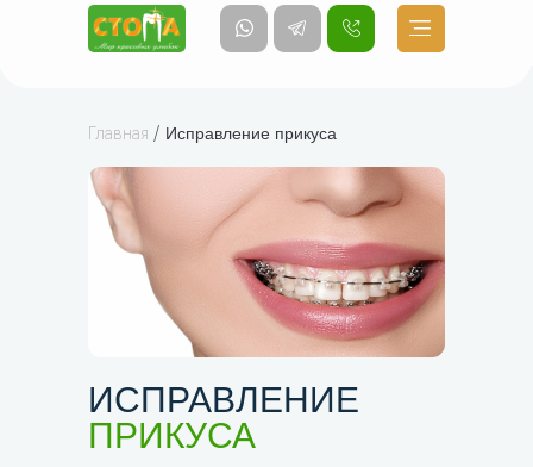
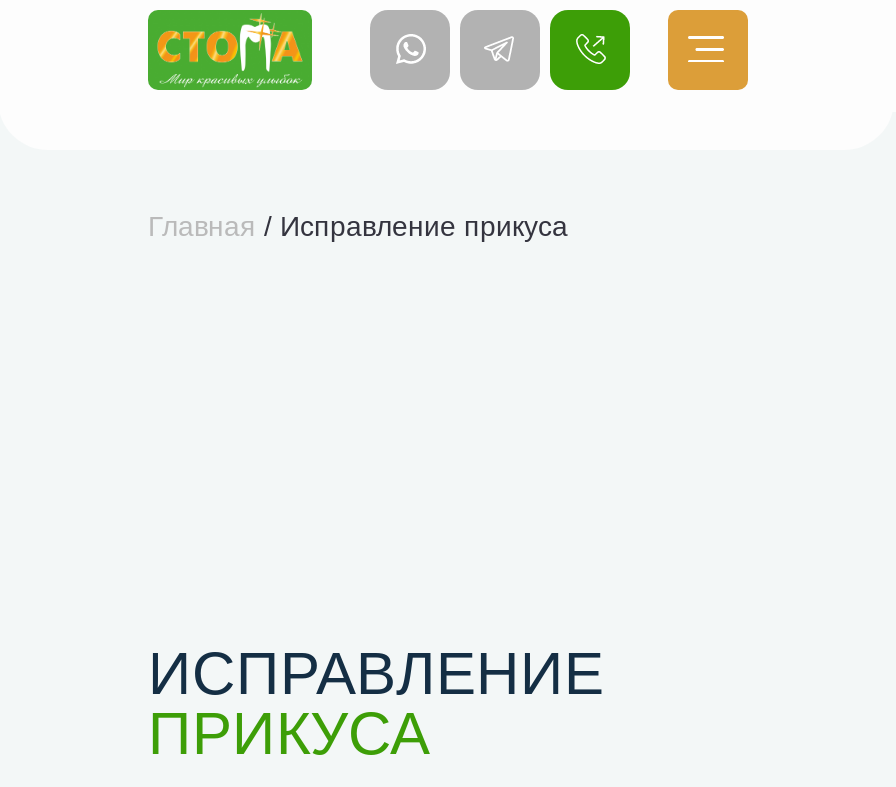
- [image]
